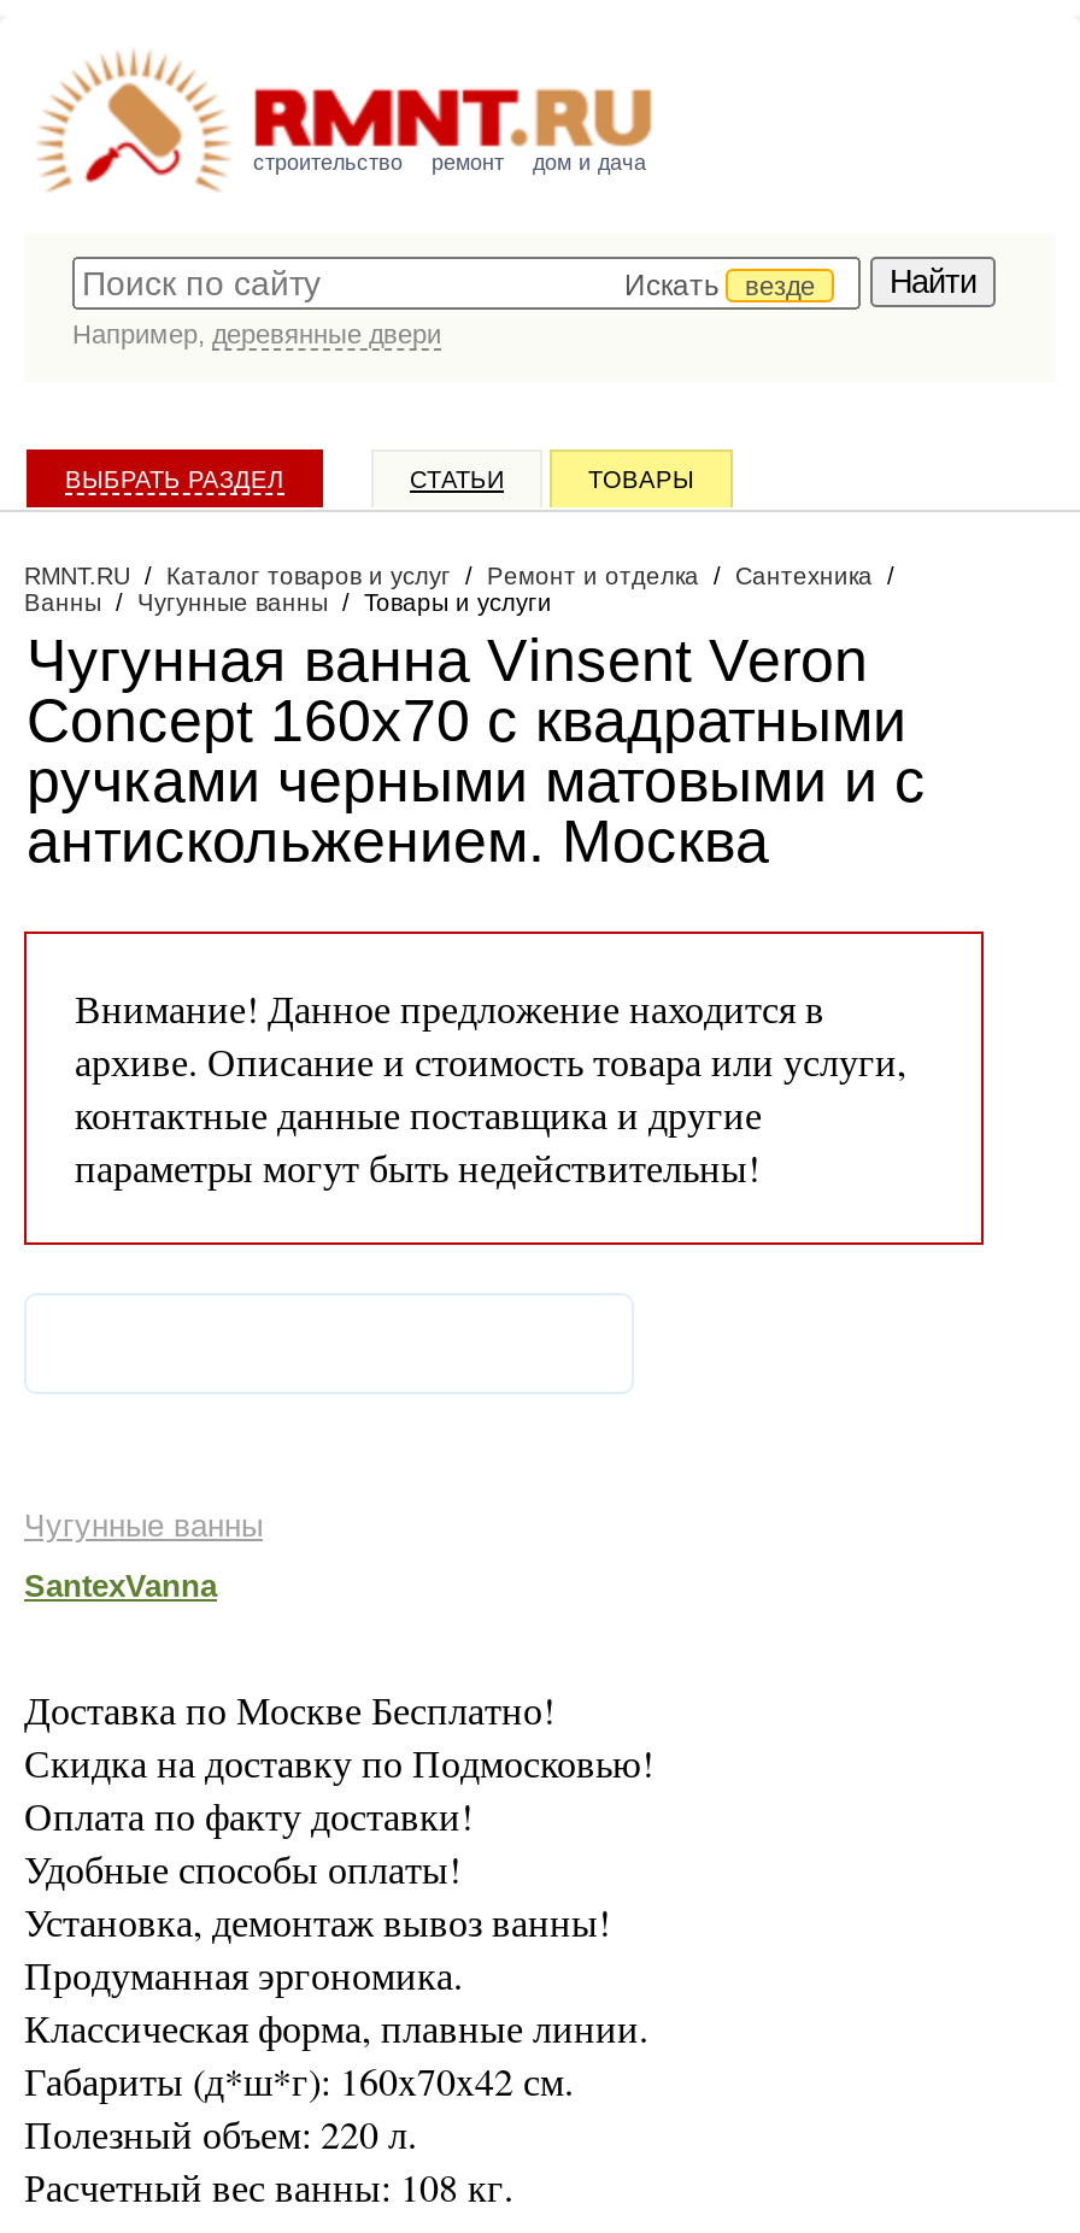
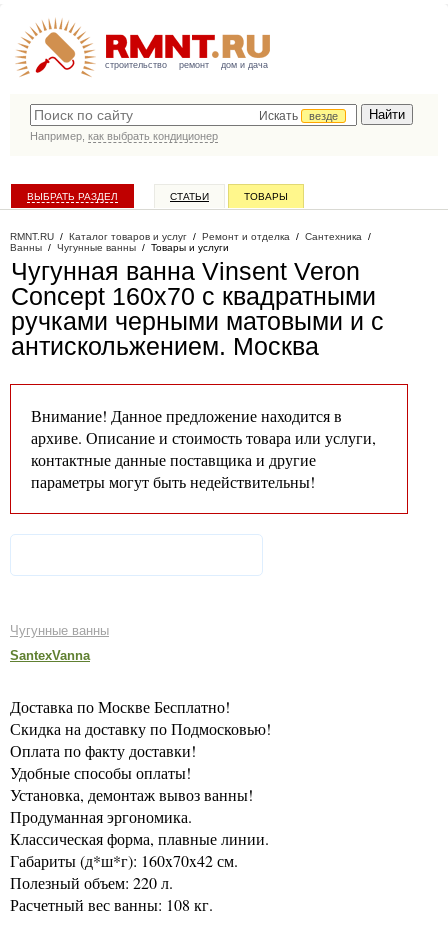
- Например, деревянные двери
+ Например, как выбрать кондиционер
